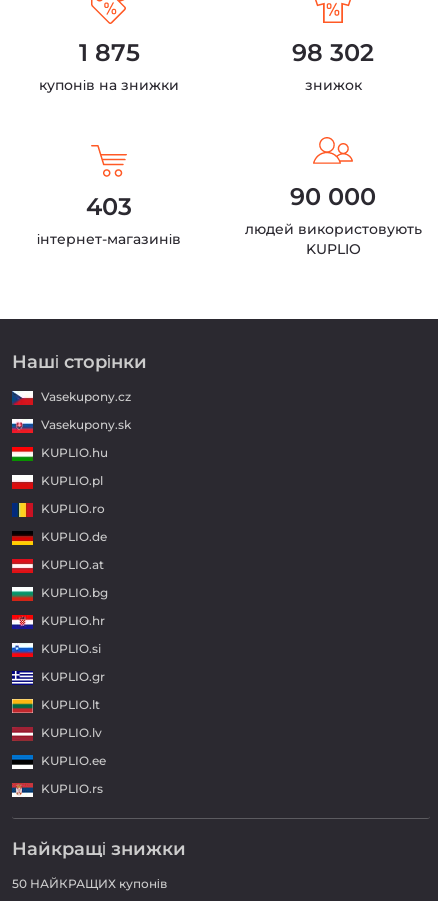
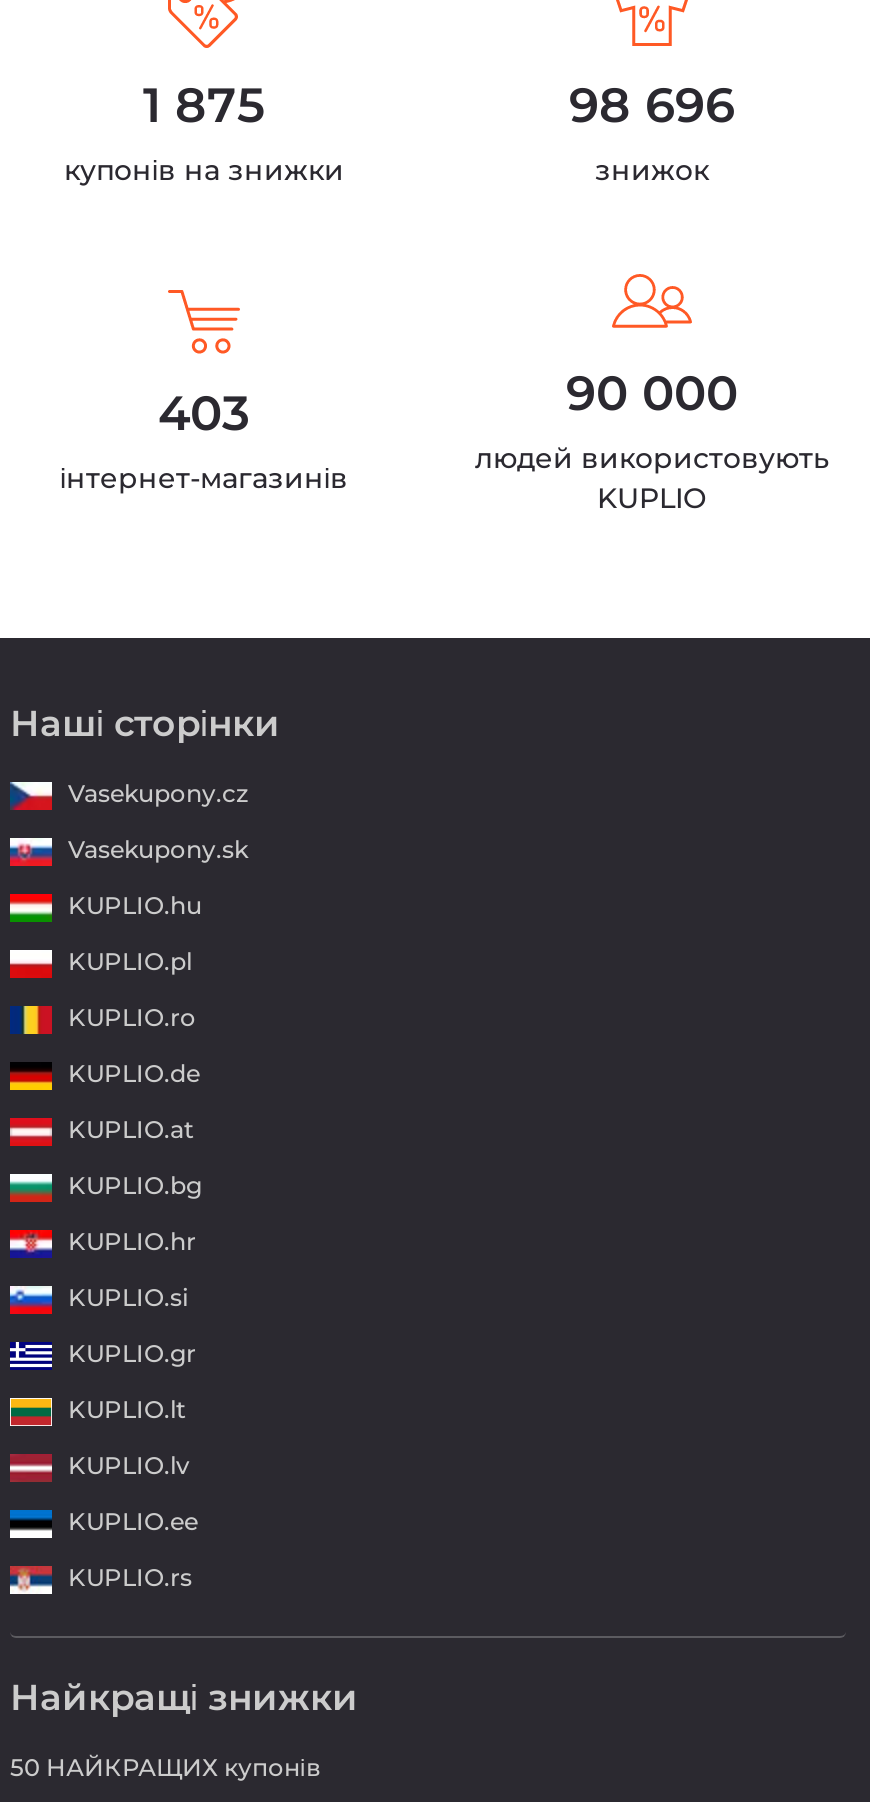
- 98 302
+ 98 696
